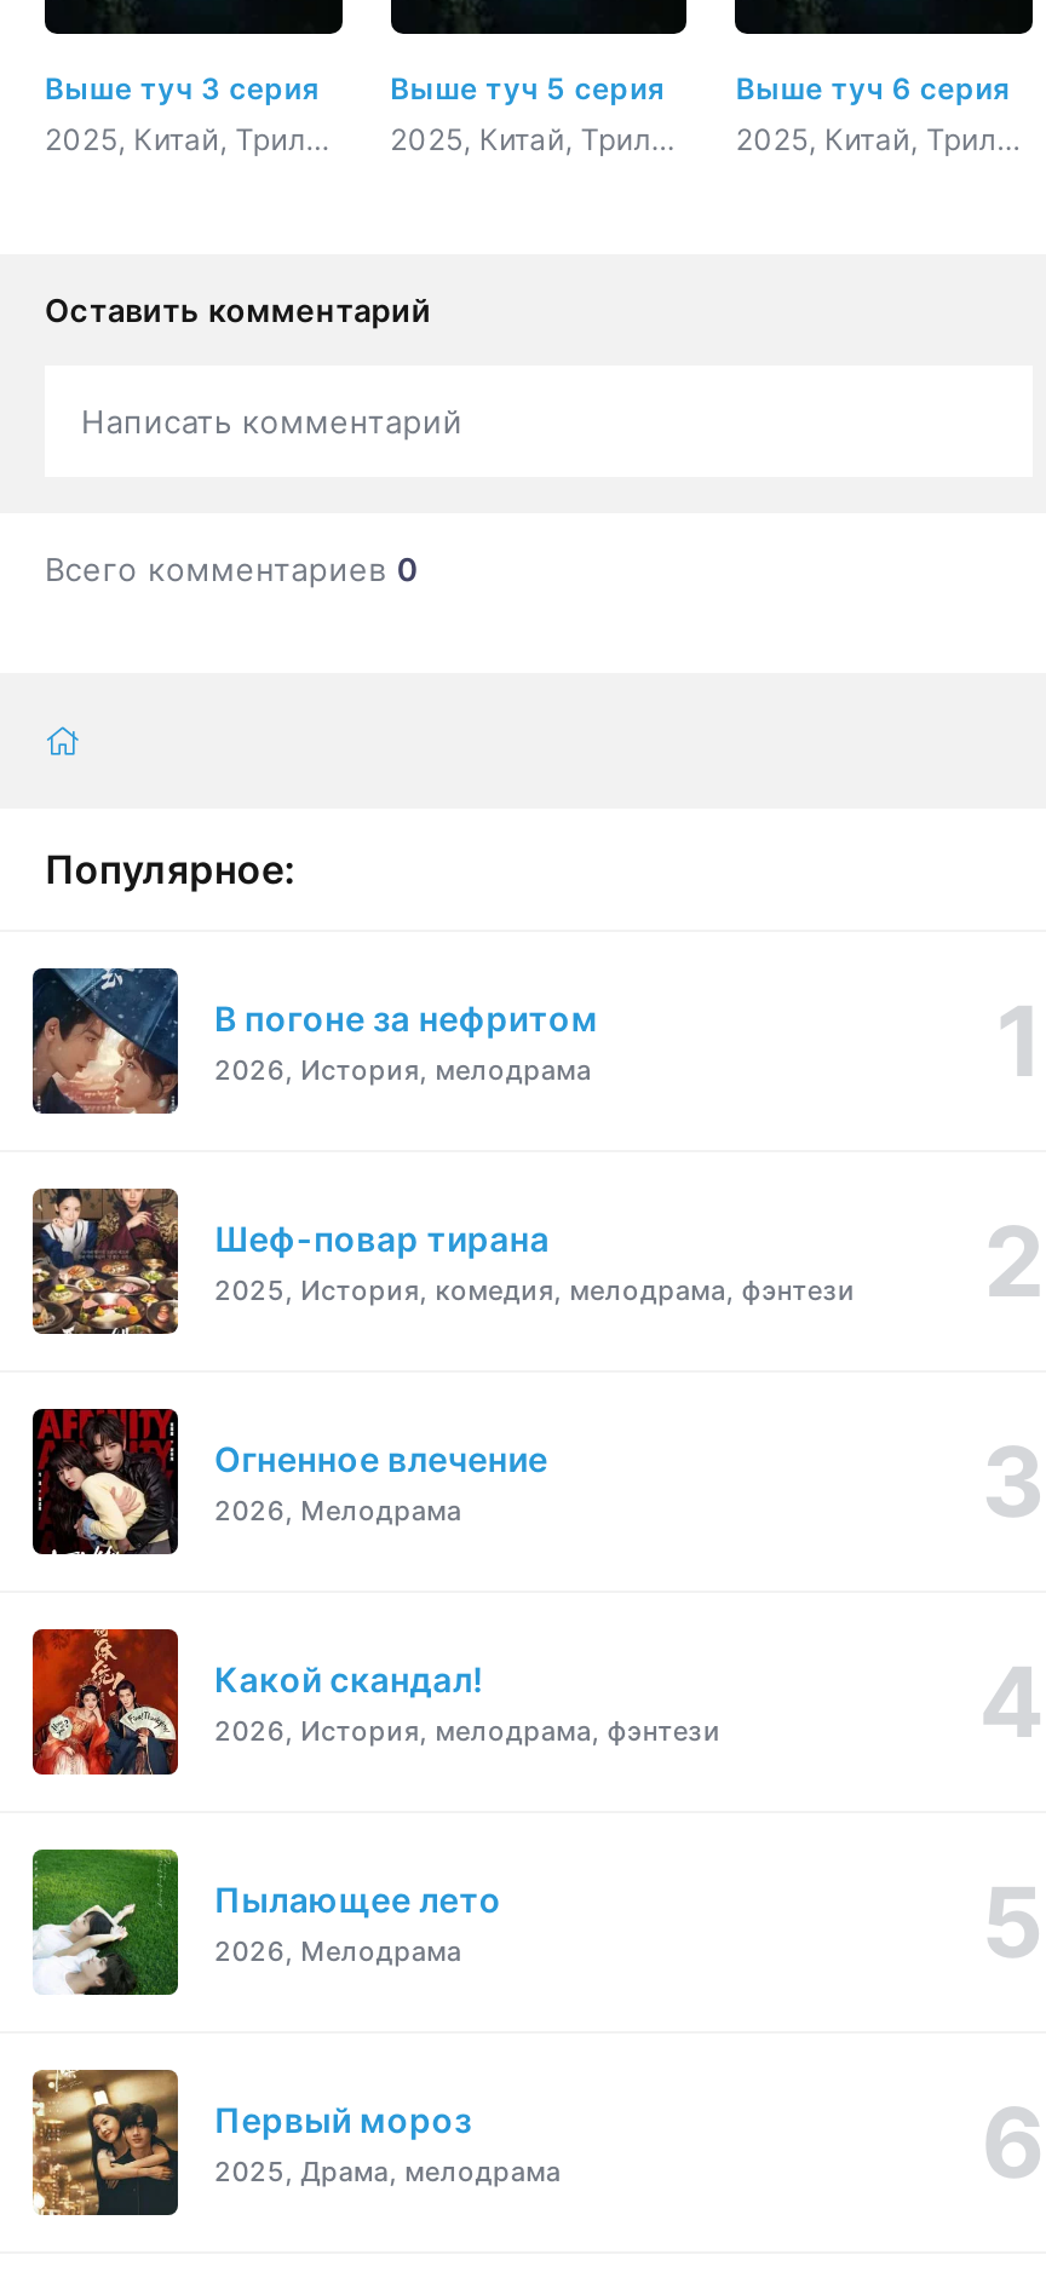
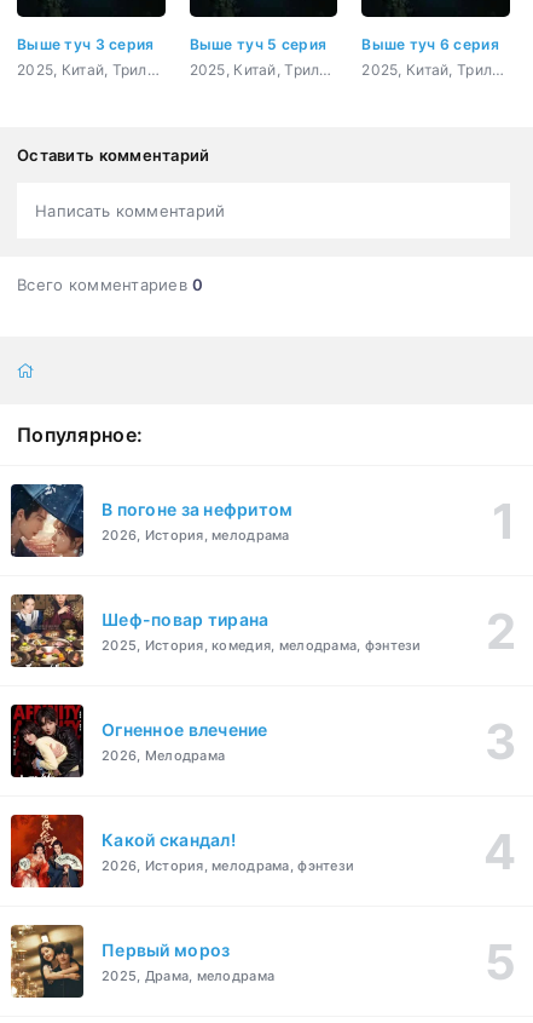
- [image]
- Пылающее лето
- 2026, Мелодрама
